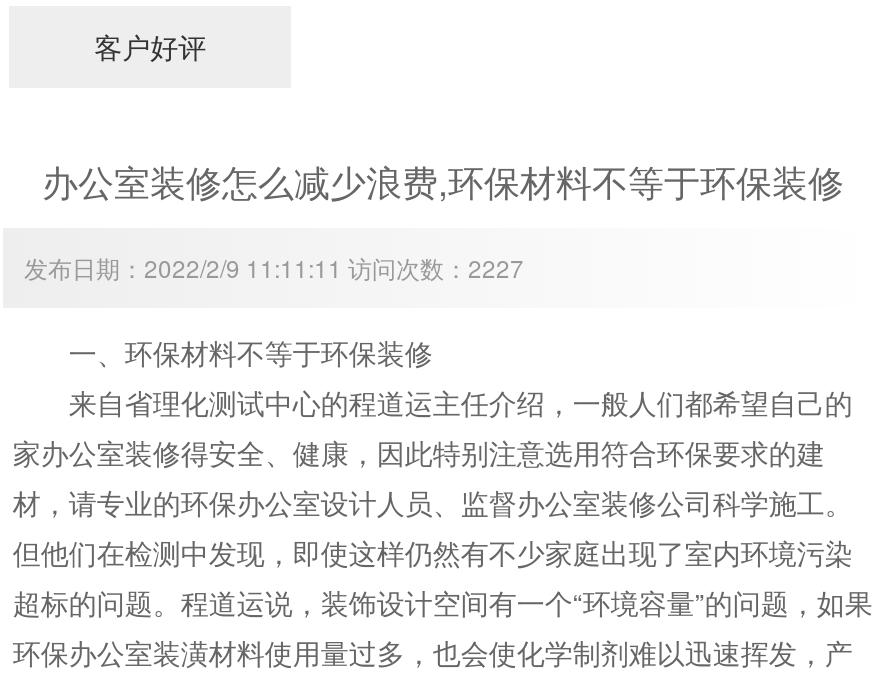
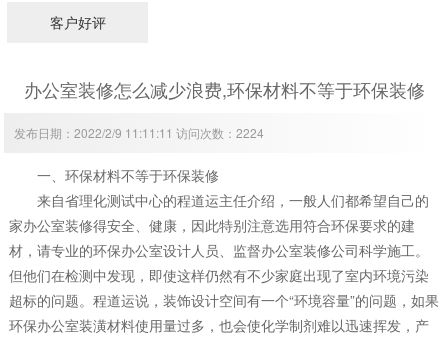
- 发布日期：2022/2/9 11:11:11 访问次数：2227
+ 发布日期：2022/2/9 11:11:11 访问次数：2224
